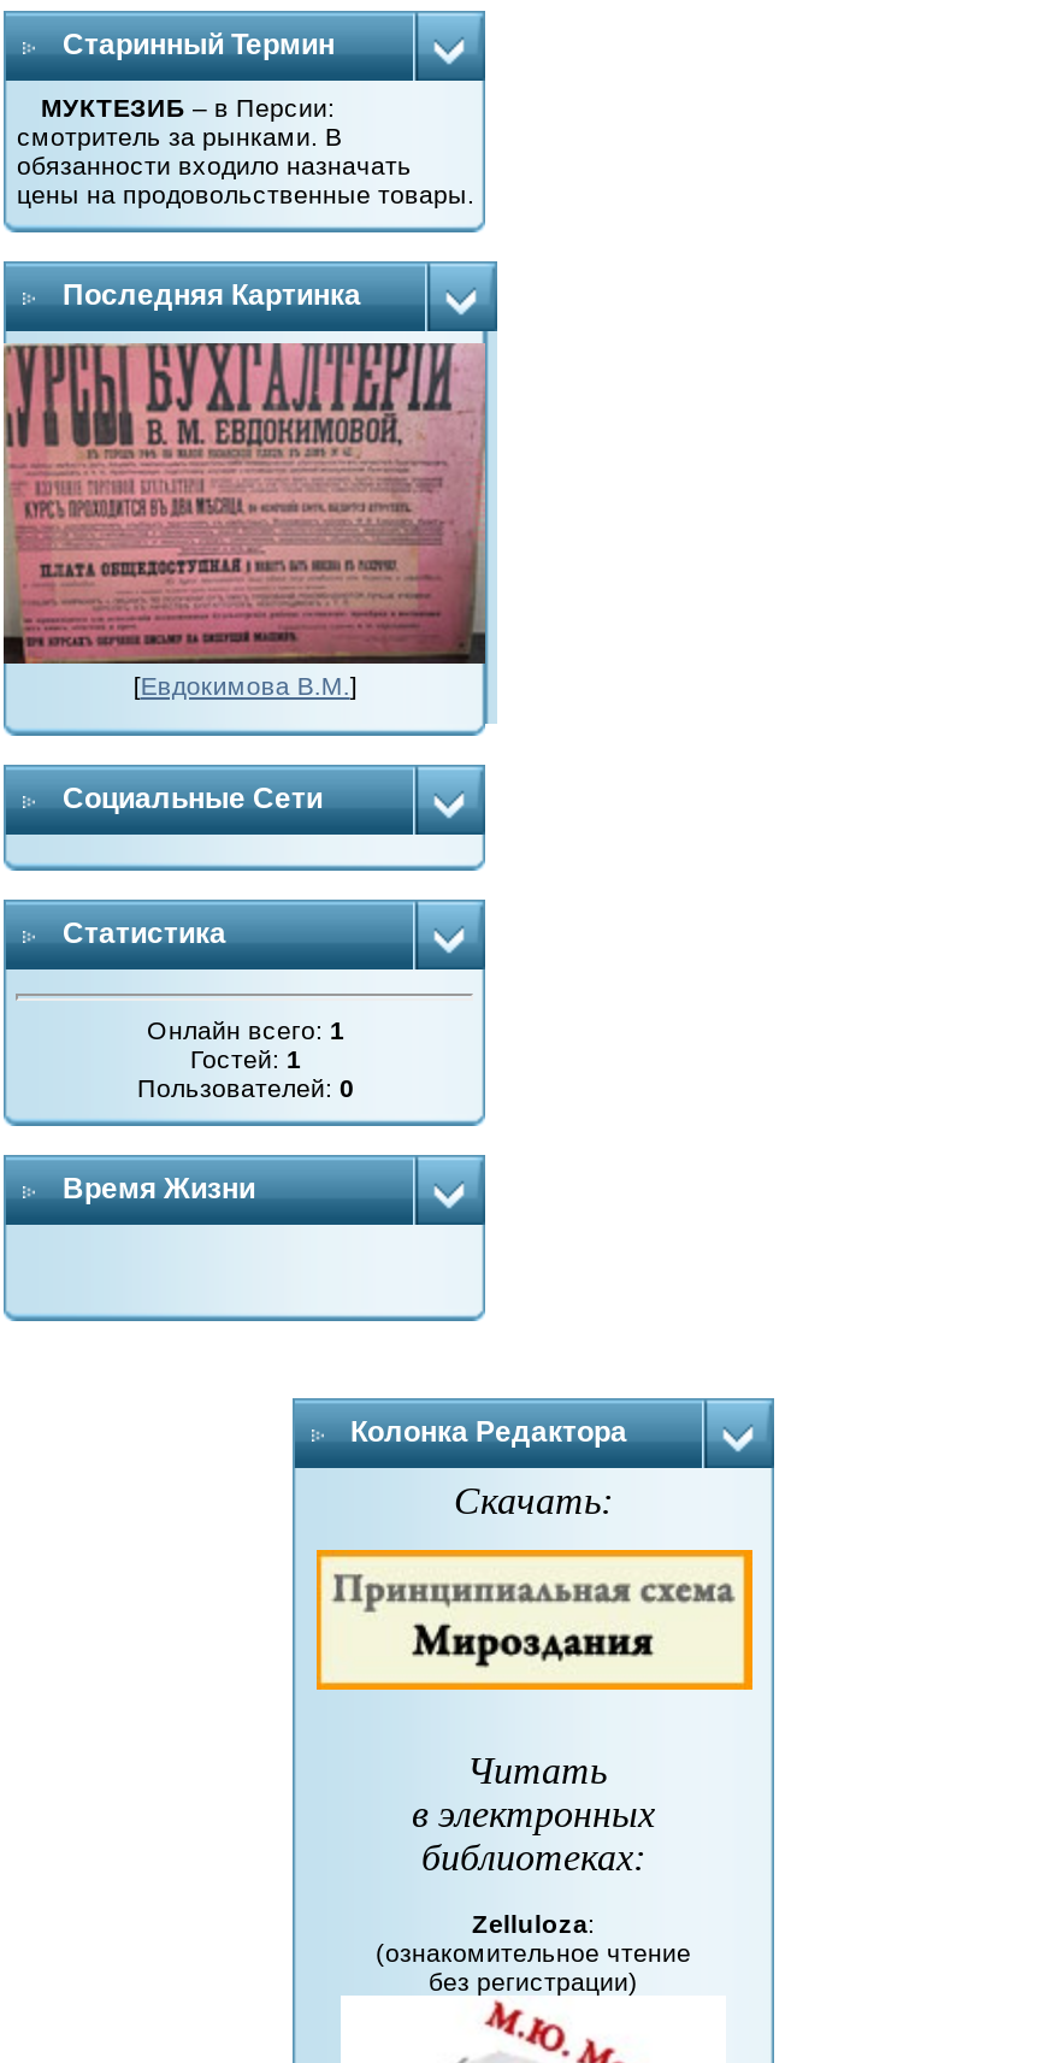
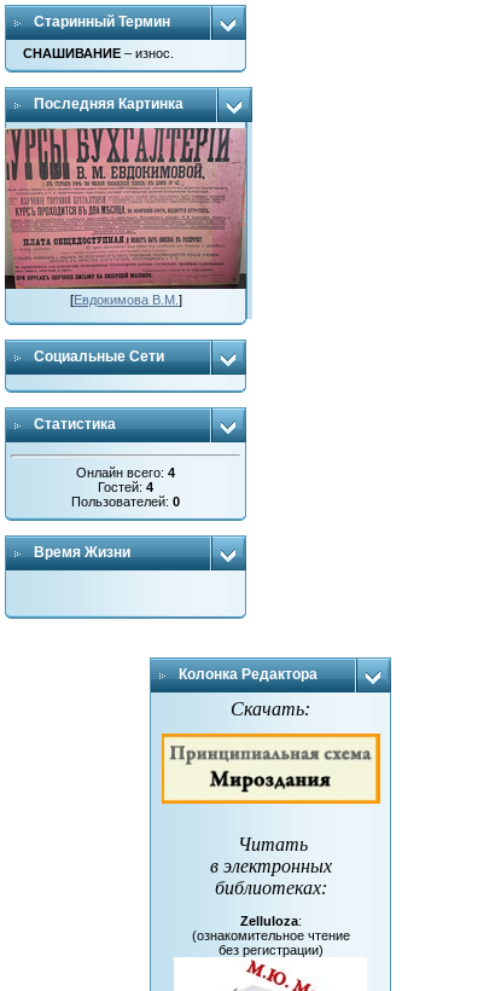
- МУКТЕЗИБ – в Персии:
- смотритель за рынками. В
- обязанности входило назначать
- цены на продовольственные товары.
+ СНАШИВАНИЕ – износ.

- Онлайн всего: 1
+ Онлайн всего: 4

- Гостей: 1
+ Гостей: 4
